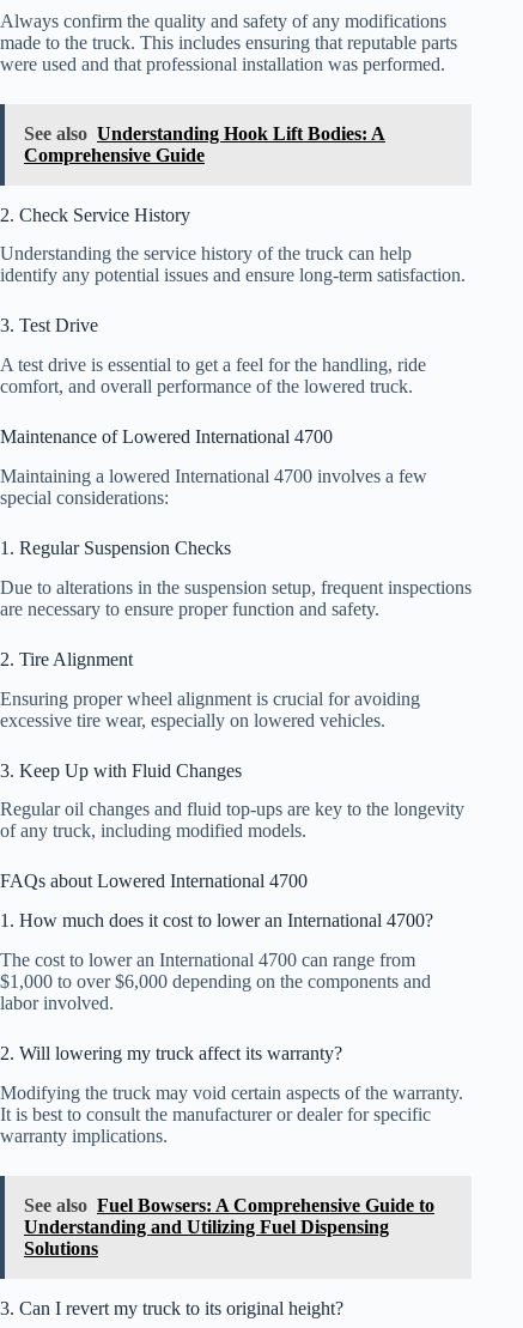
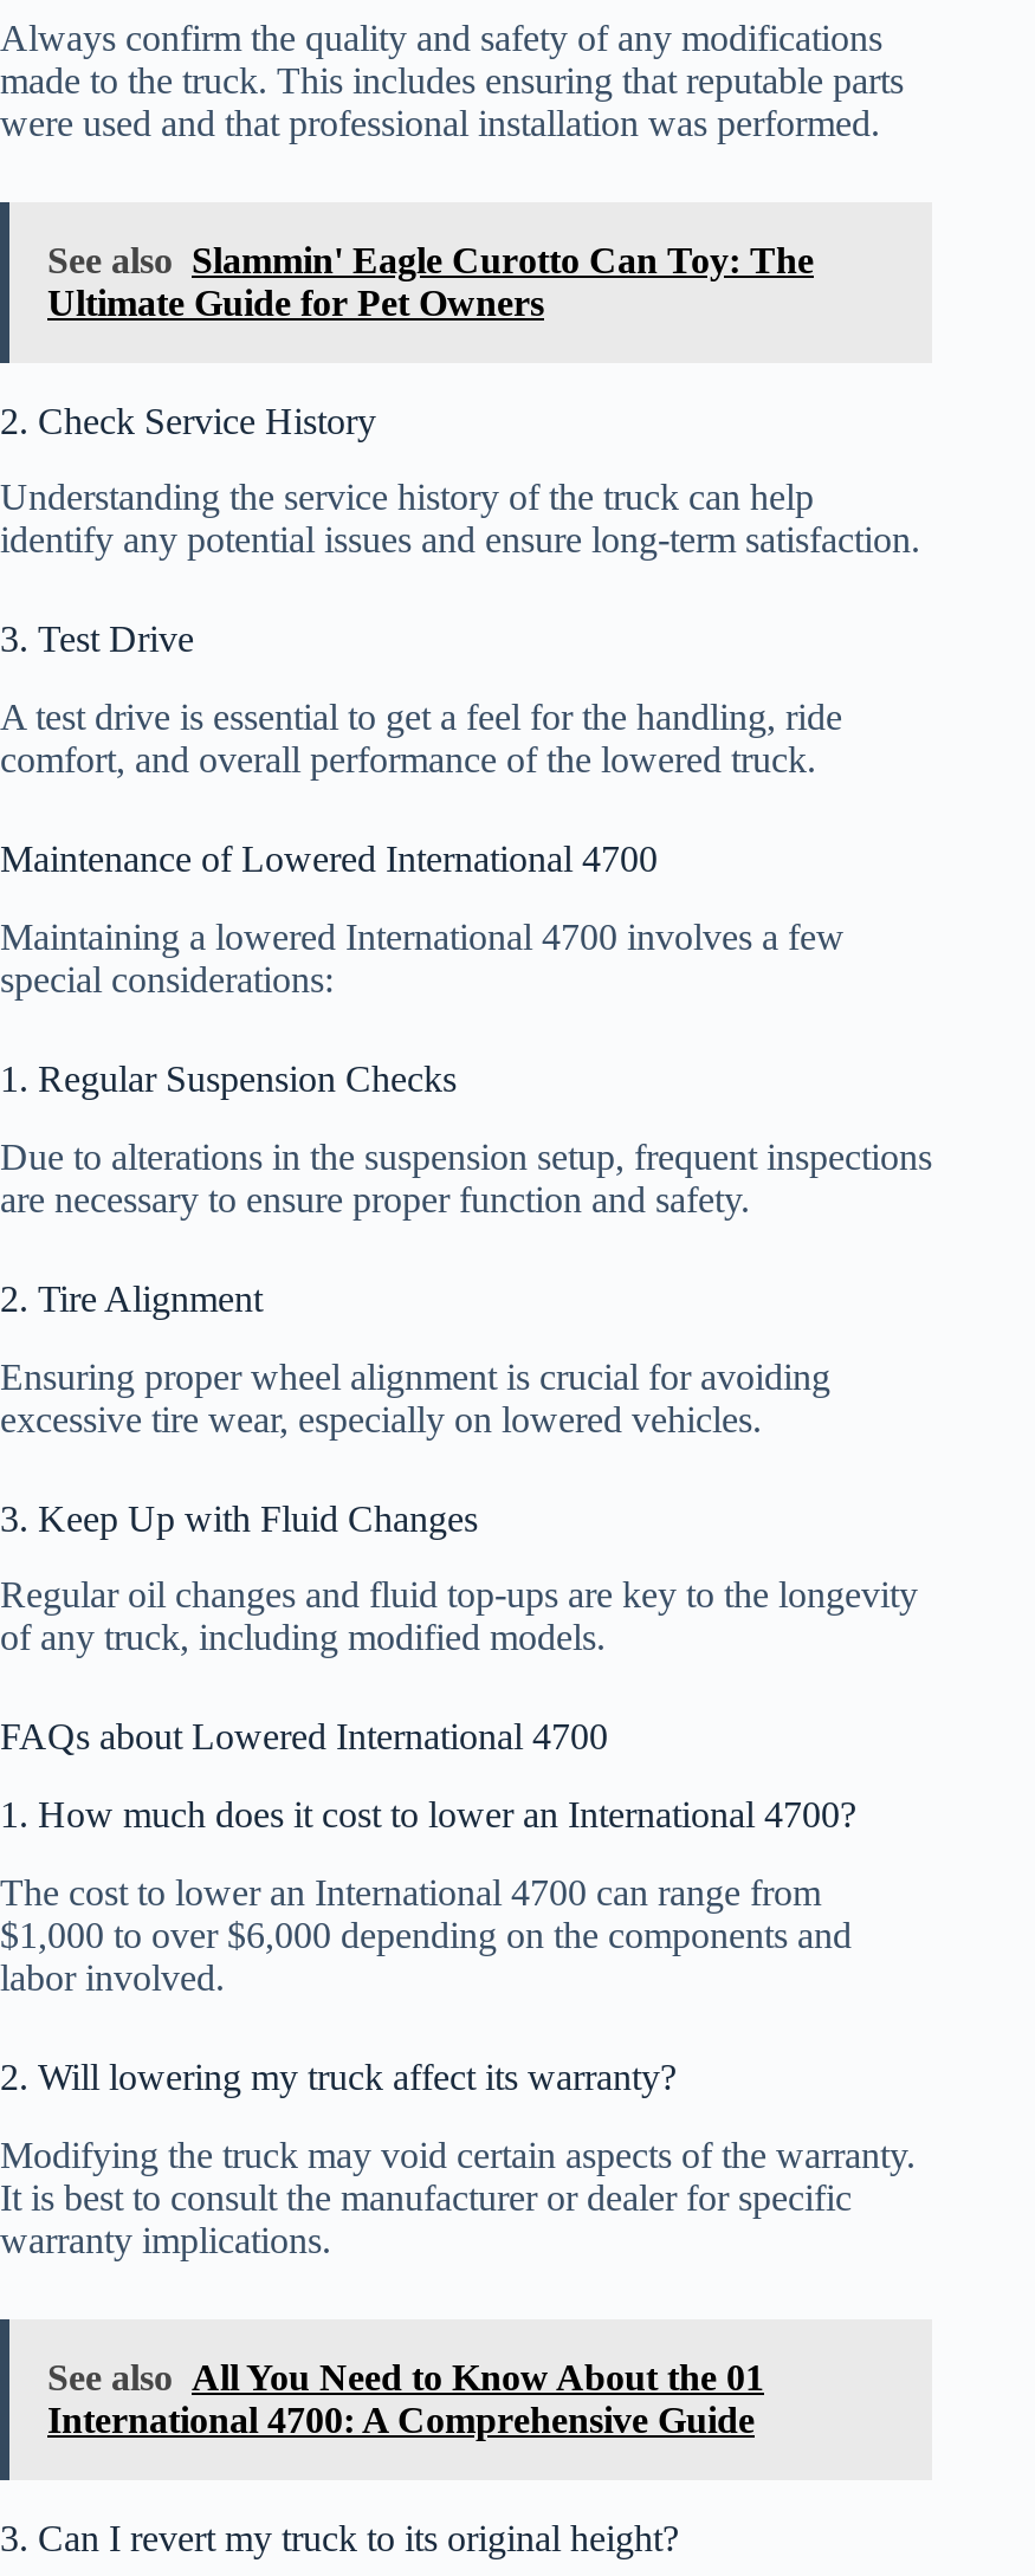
- See also Understanding Hook Lift Bodies: A
- Comprehensive Guide
+ See also Slammin' Eagle Curotto Can Toy: The
+ Ultimate Guide for Pet Owners

- See also Fuel Bowsers: A Comprehensive Guide to
- Understanding and Utilizing Fuel Dispensing
- Solutions
+ See also All You Need to Know About the 01
+ International 4700: A Comprehensive Guide
